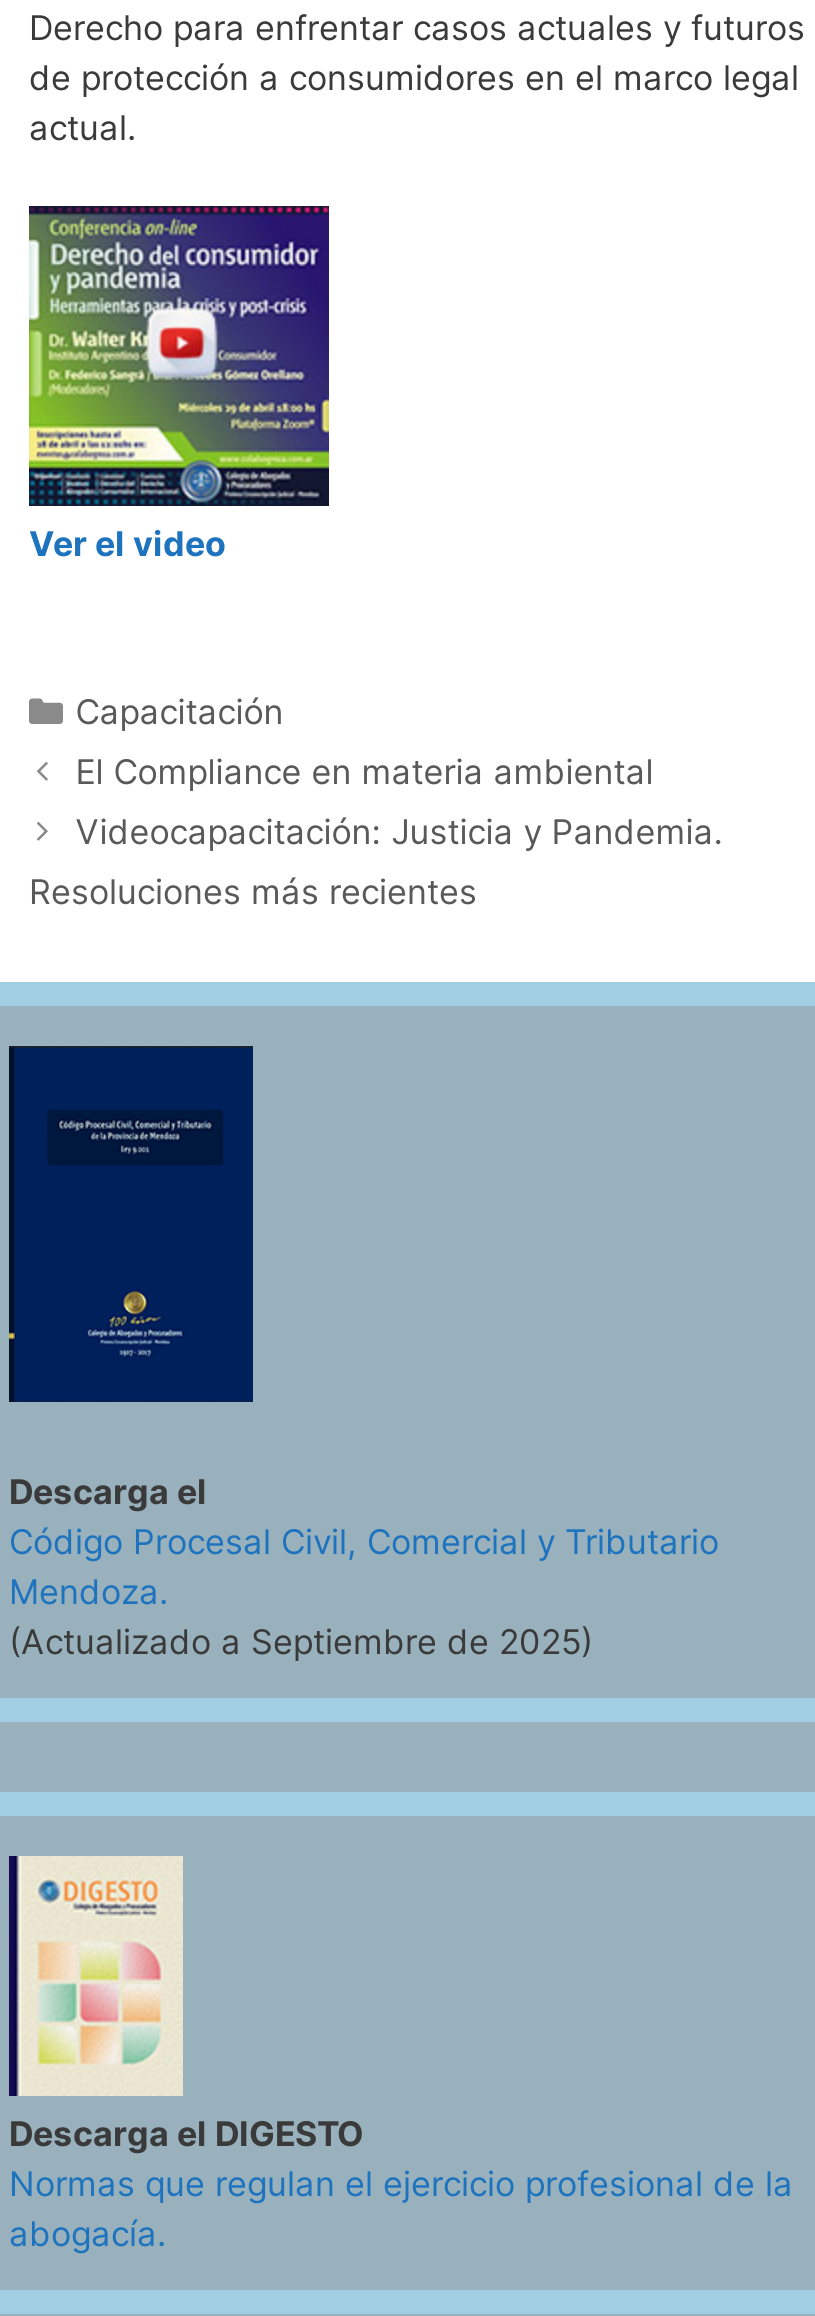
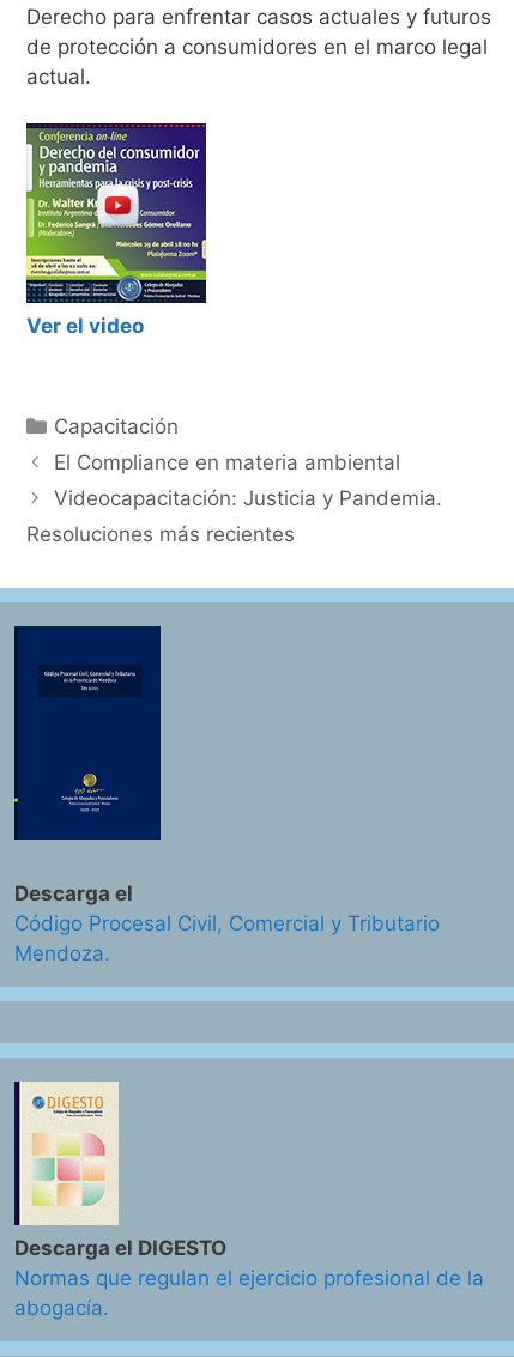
- (Actualizado a Septiembre de 2025)
